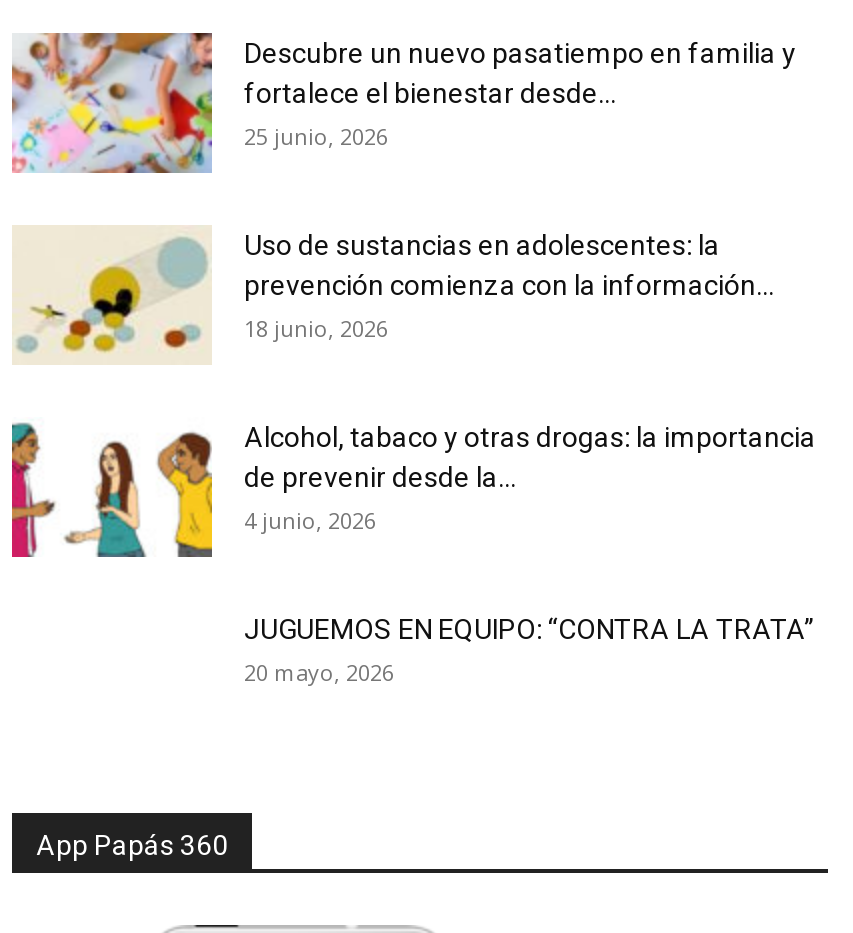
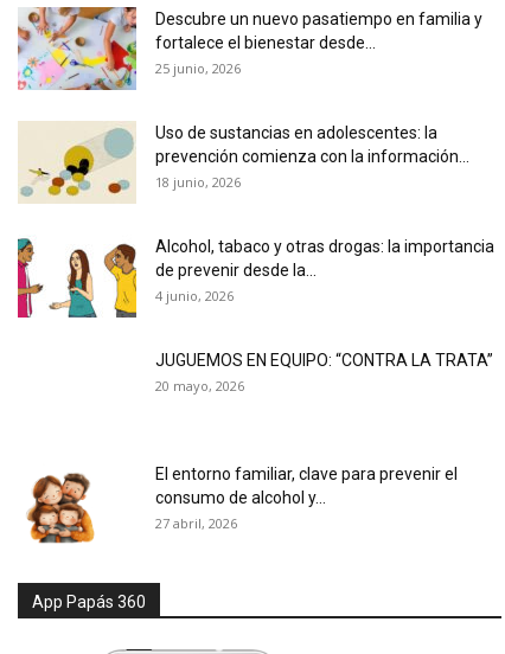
+ [image]

+ El entorno familiar, clave para prevenir el
+ consumo de alcohol y...
+ 27 abril, 2026
